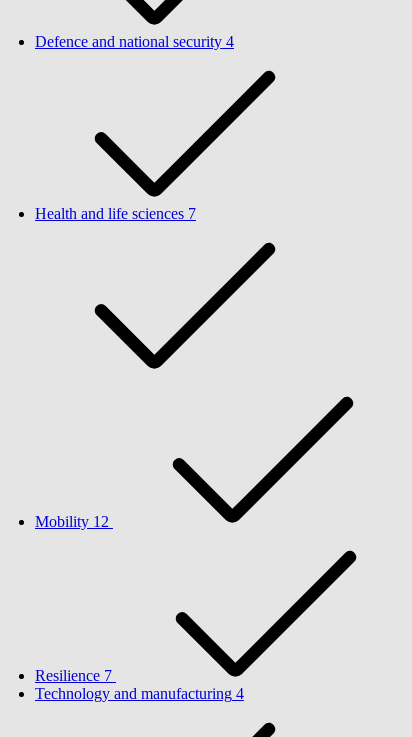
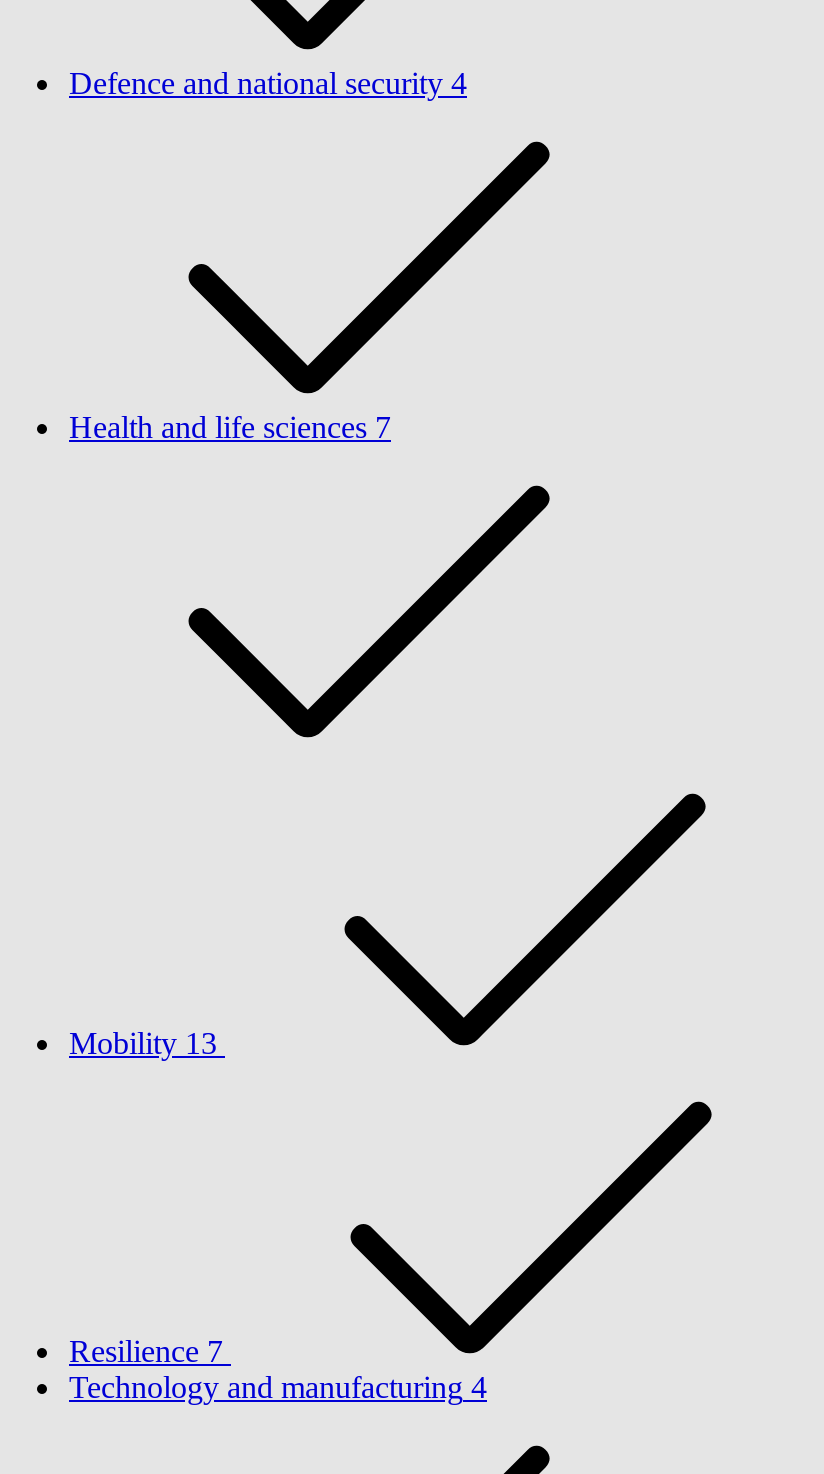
- Mobility 12
+ Mobility 13
